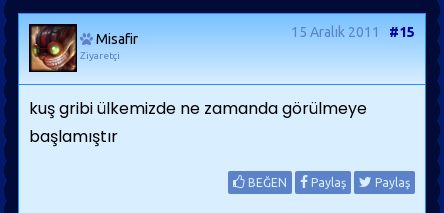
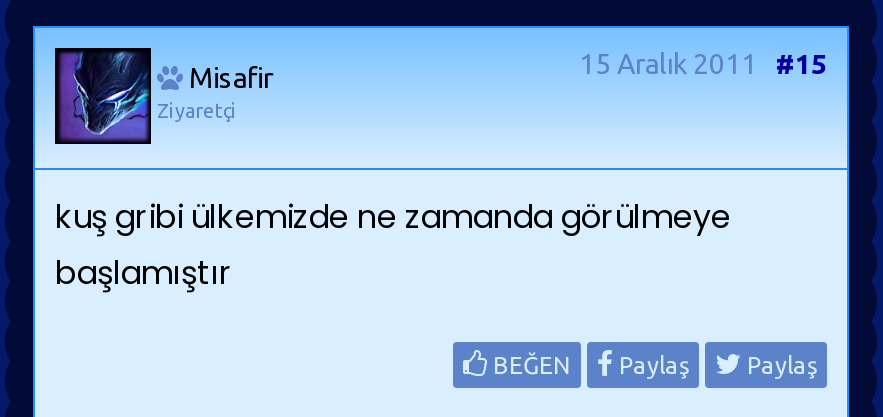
- [image]
+ [image]
